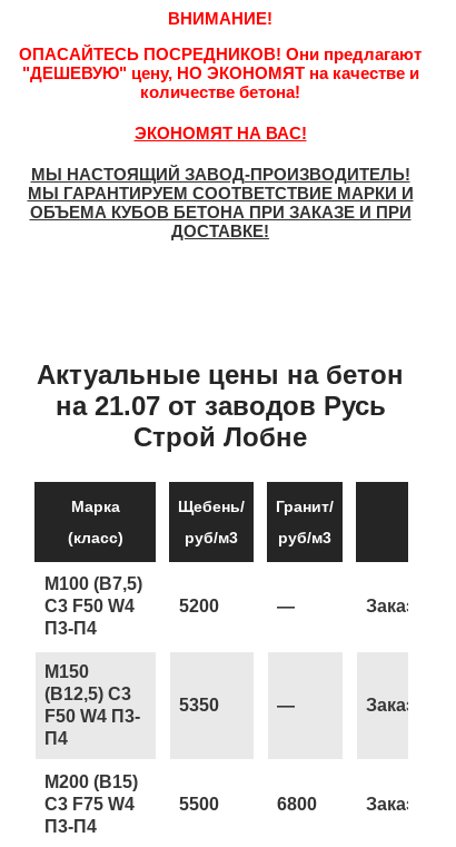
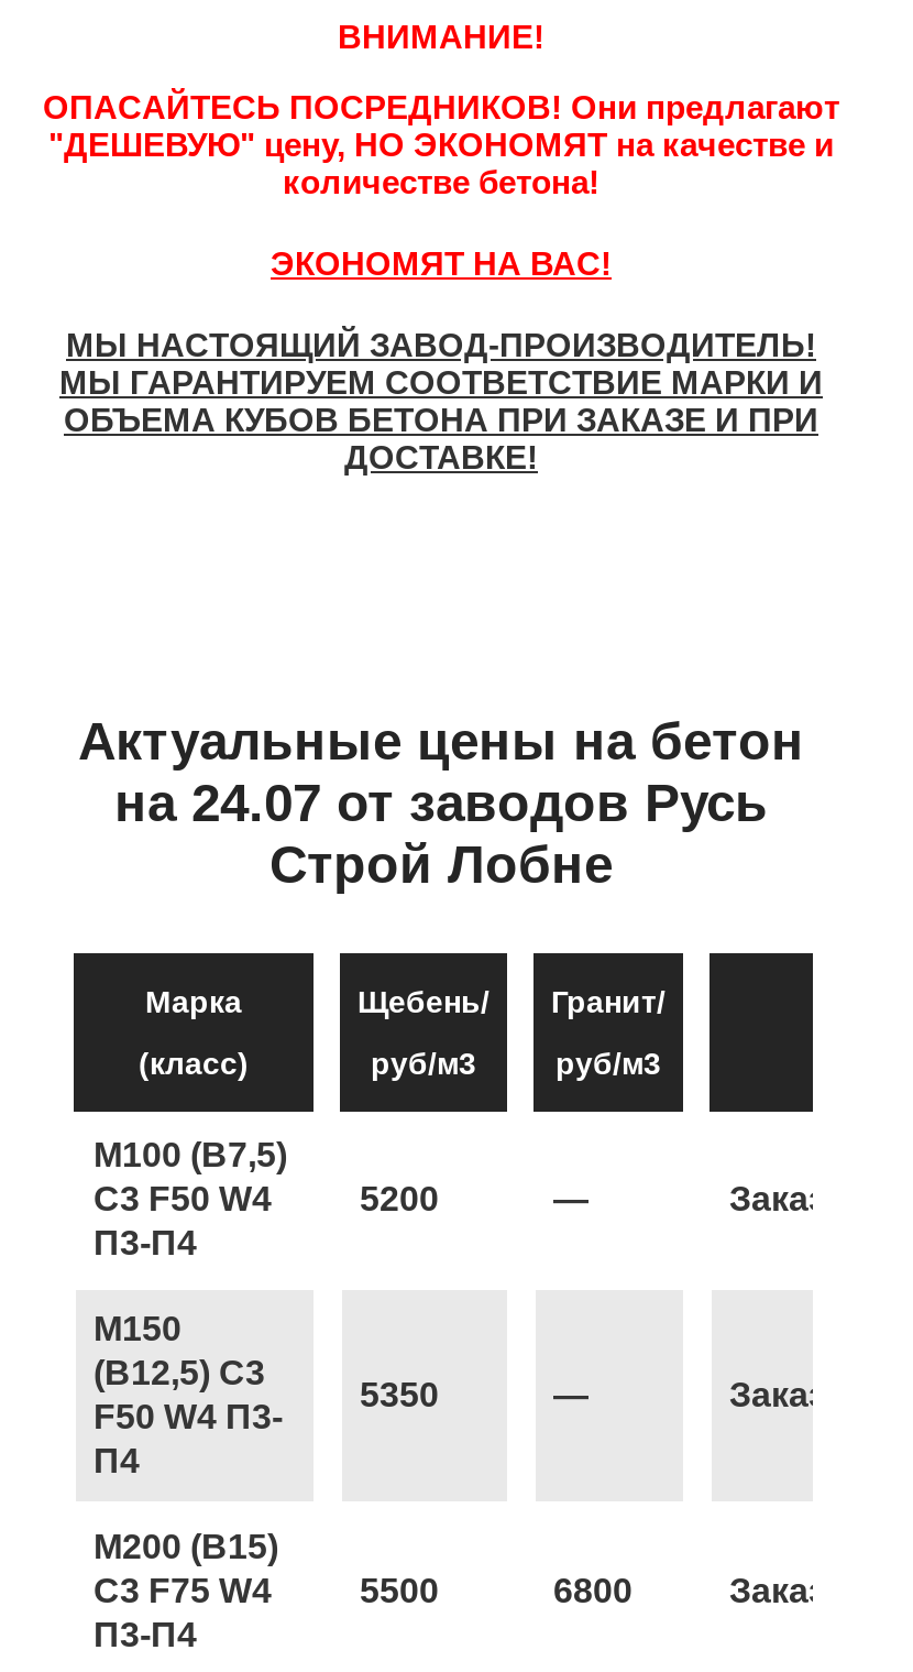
- на 21.07 от заводов Русь
+ на 24.07 от заводов Русь
